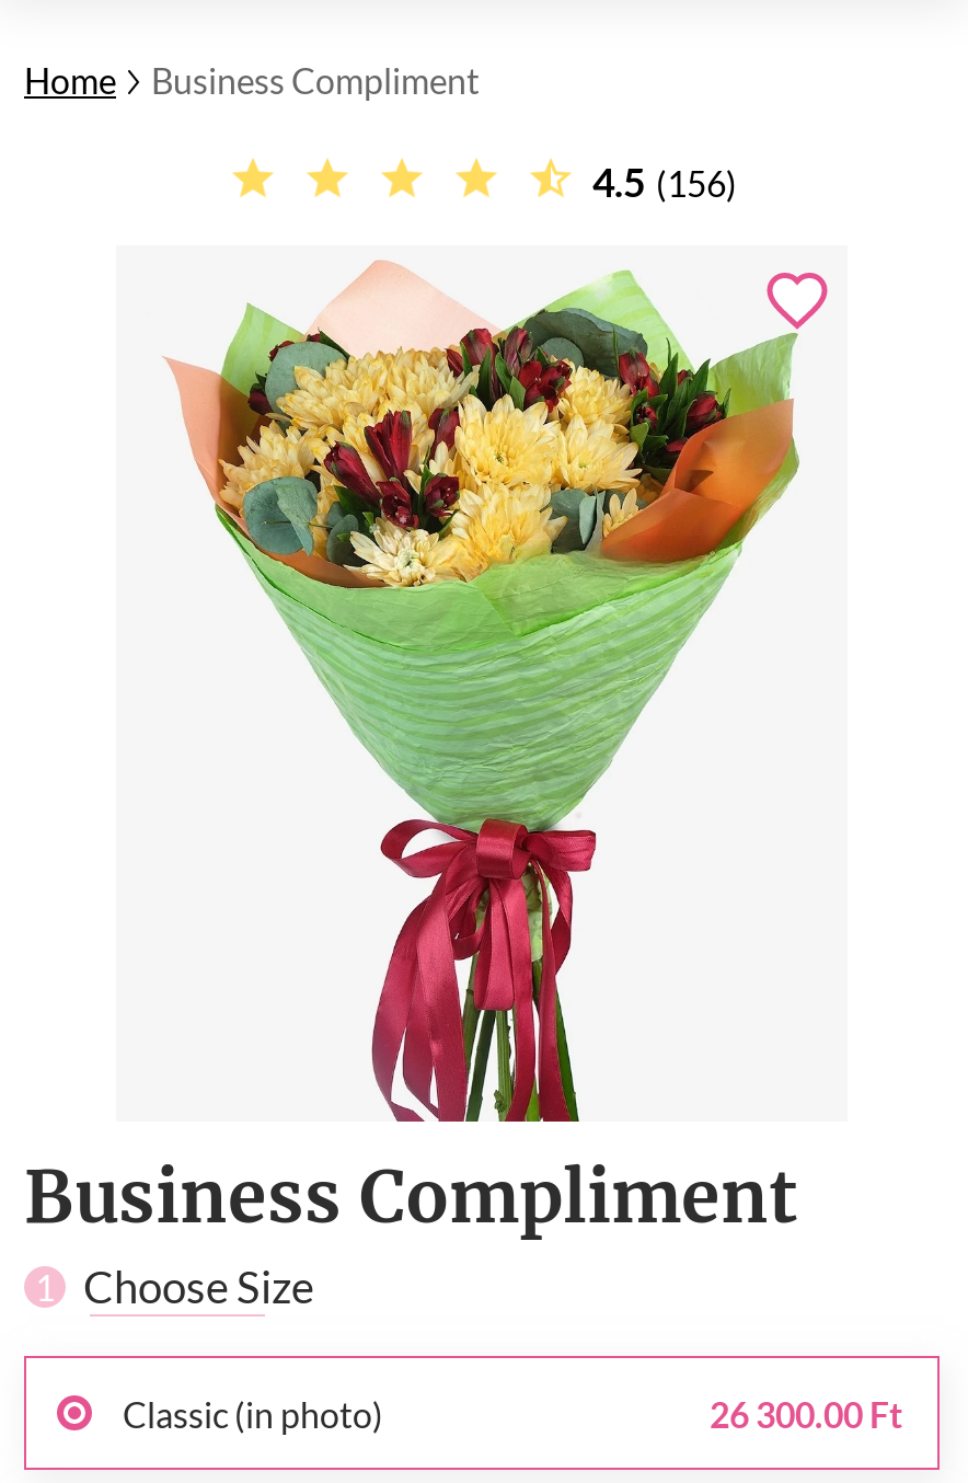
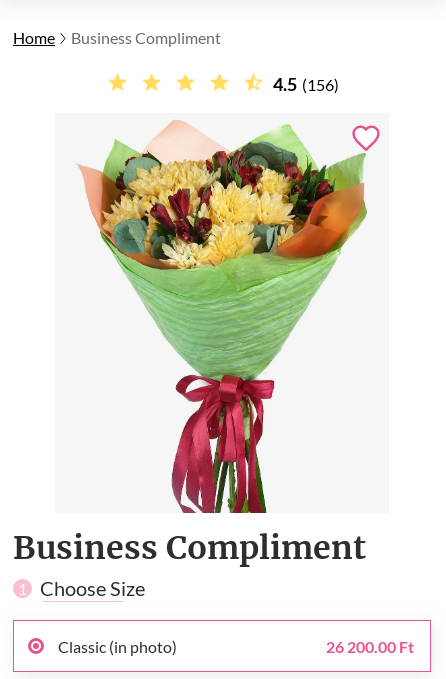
- 26 300.00 Ft
+ 26 200.00 Ft
